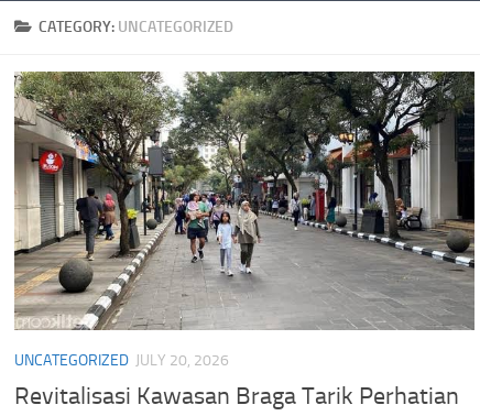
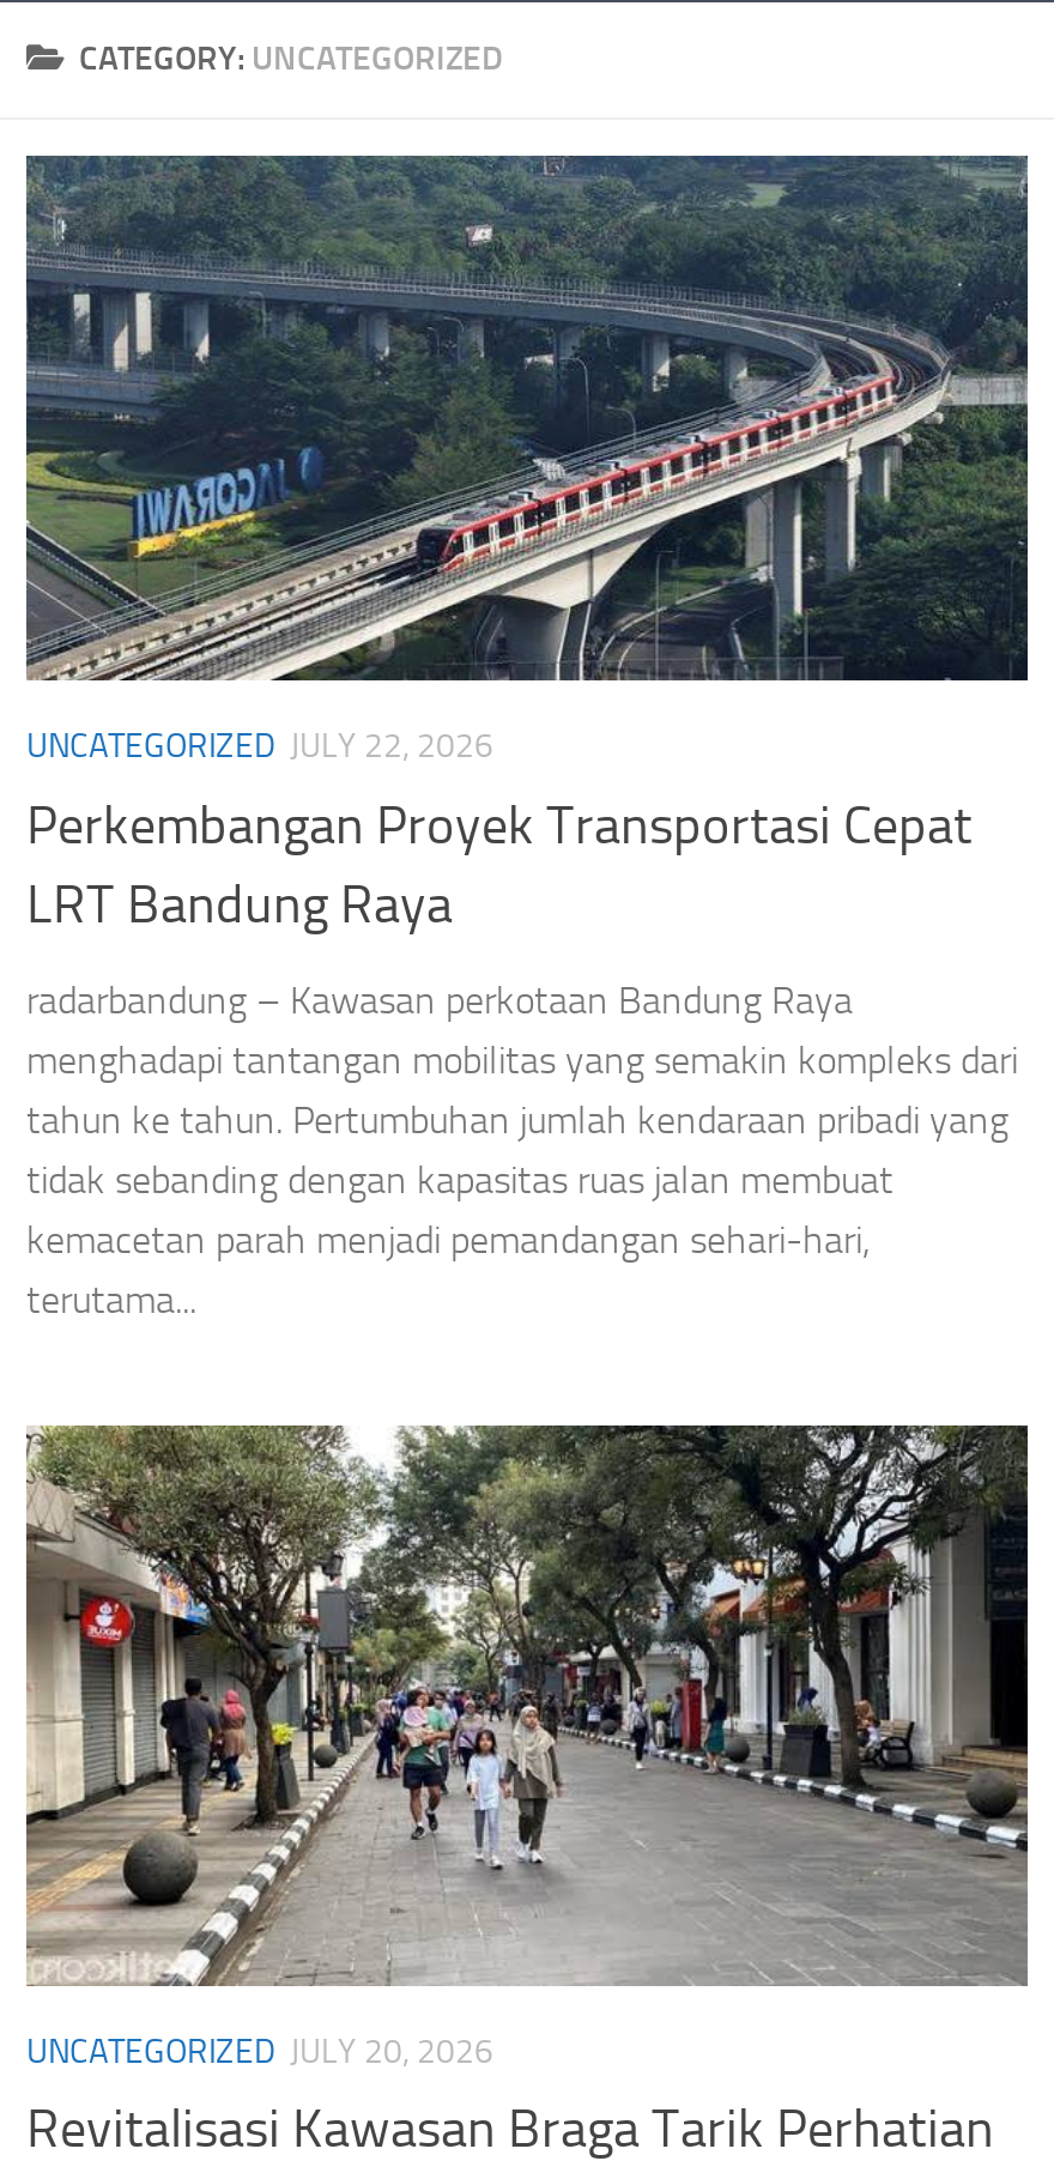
+ [image]
+ UNCATEGORIZED JULY 22, 2026
+ Perkembangan Proyek Transportasi Cepat
+ LRT Bandung Raya
+ radarbandung – Kawasan perkotaan Bandung Raya
+ menghadapi tantangan mobilitas yang semakin kompleks dari
+ tahun ke tahun. Pertumbuhan jumlah kendaraan pribadi yang
+ tidak sebanding dengan kapasitas ruas jalan membuat
+ kemacetan parah menjadi pemandangan sehari-hari,
+ terutama...
